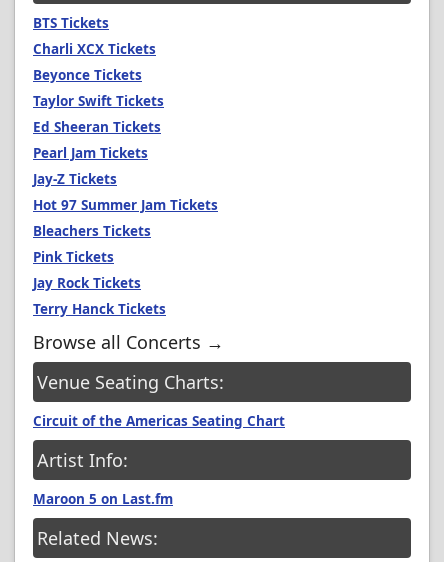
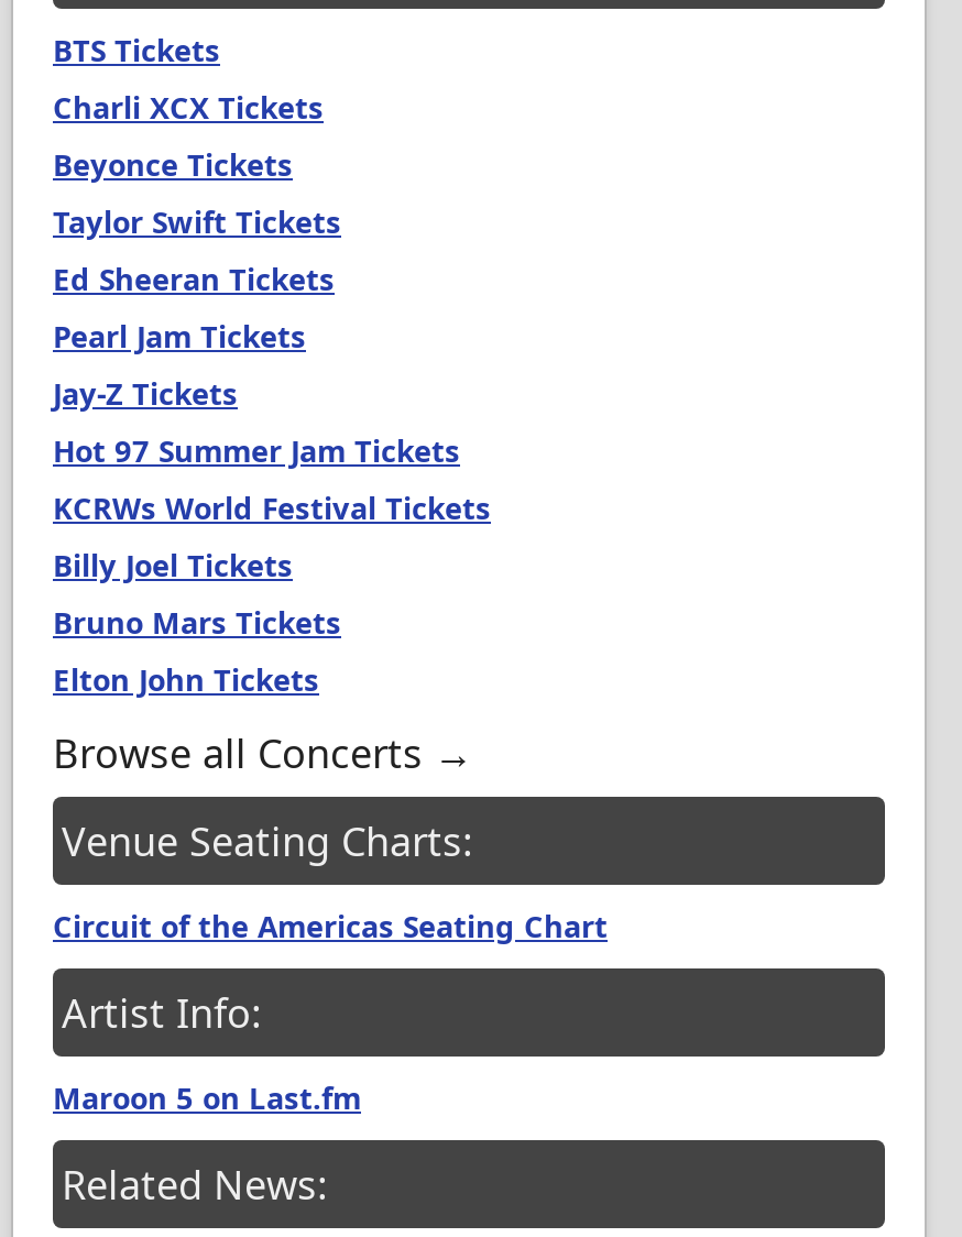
- Bleachers Tickets
- Pink Tickets
- Jay Rock Tickets
- Terry Hanck Tickets
+ KCRWs World Festival Tickets
+ Billy Joel Tickets
+ Bruno Mars Tickets
+ Elton John Tickets
